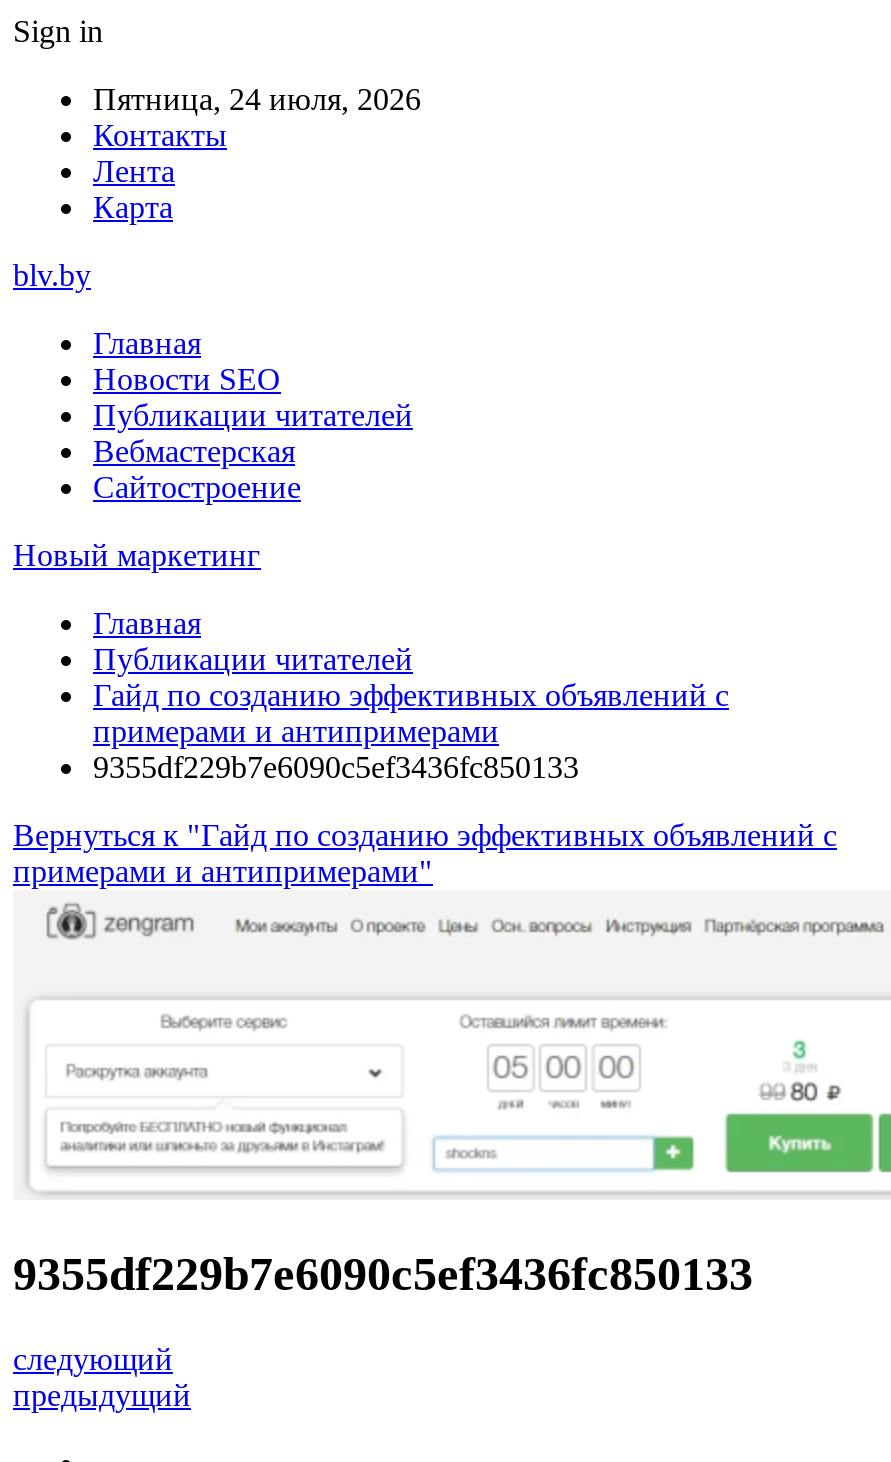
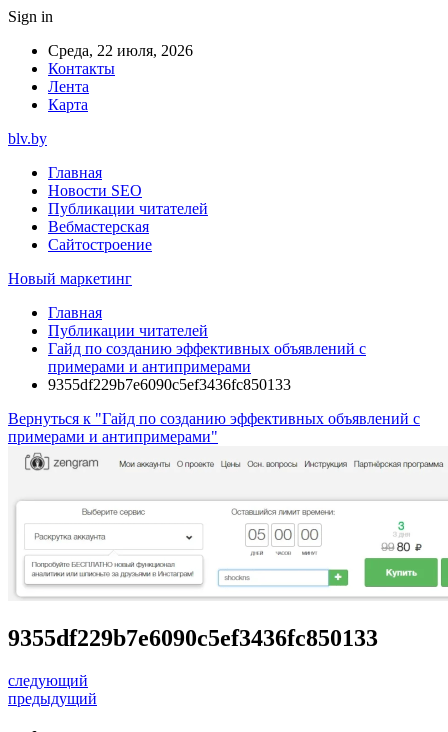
- Пятница, 24 июля, 2026
+ Среда, 22 июля, 2026
